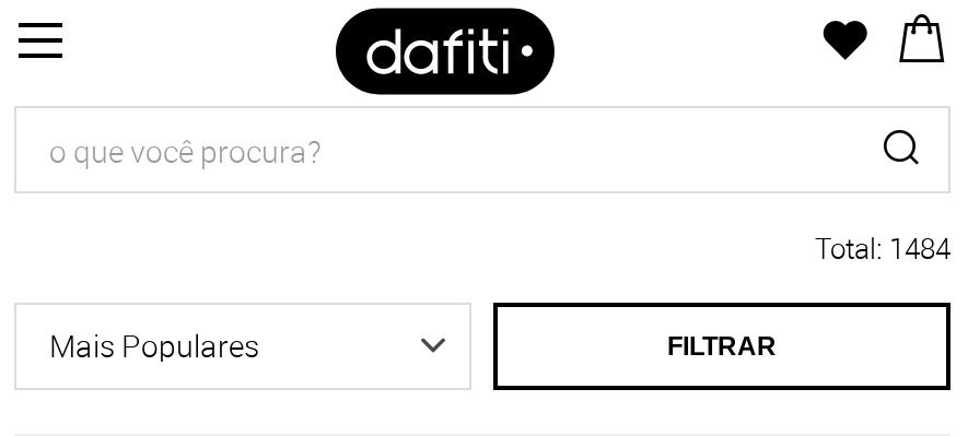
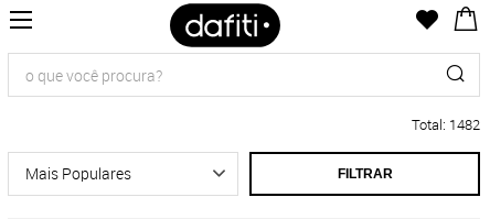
- Total: 1484
+ Total: 1482
